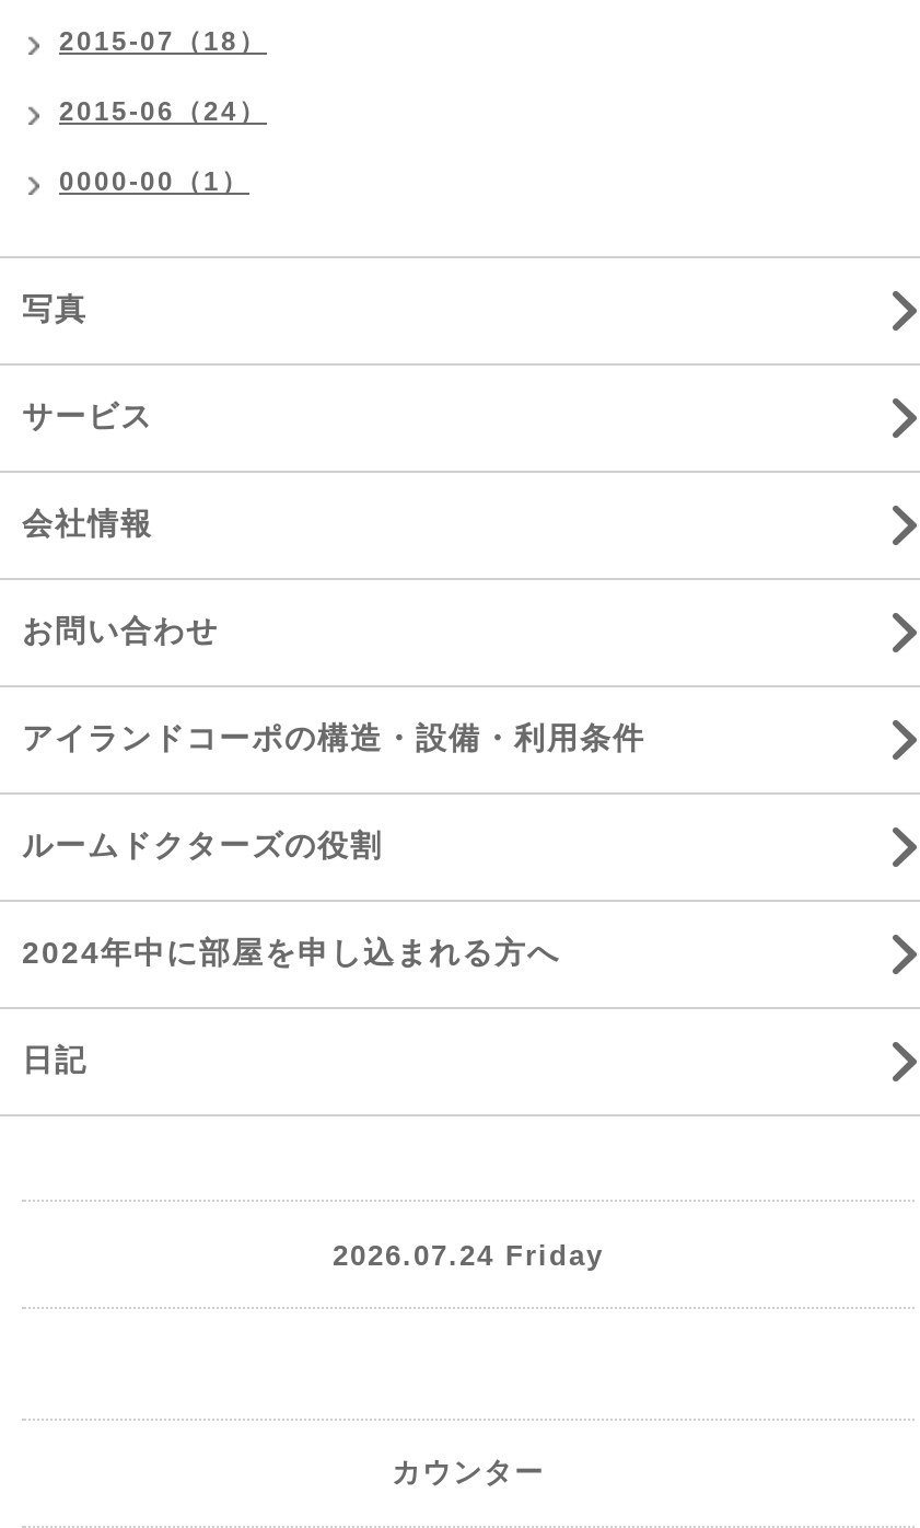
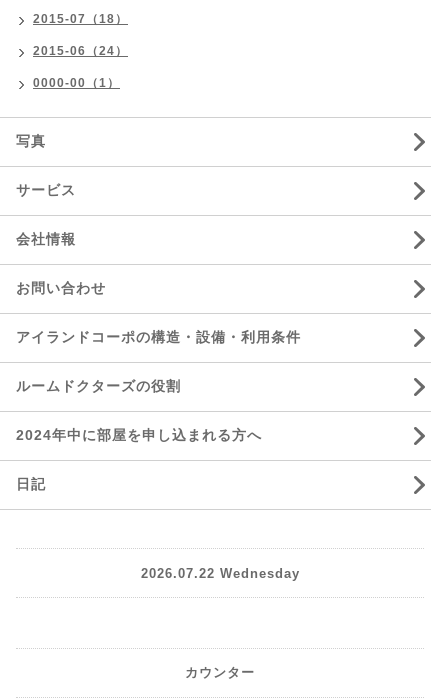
- 2026.07.24 Friday
+ 2026.07.22 Wednesday
